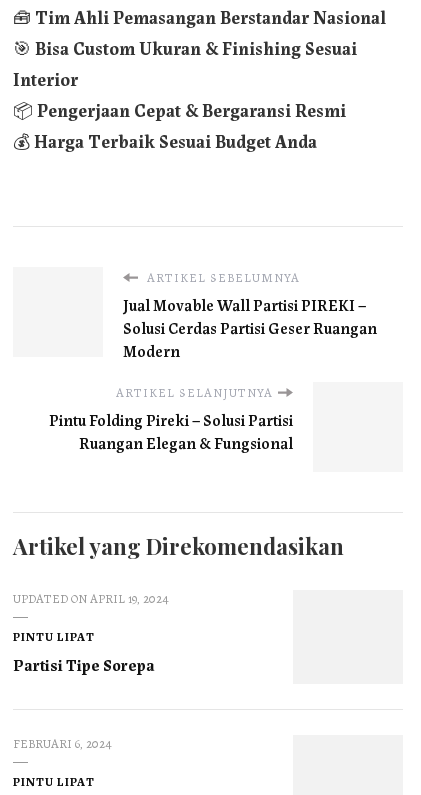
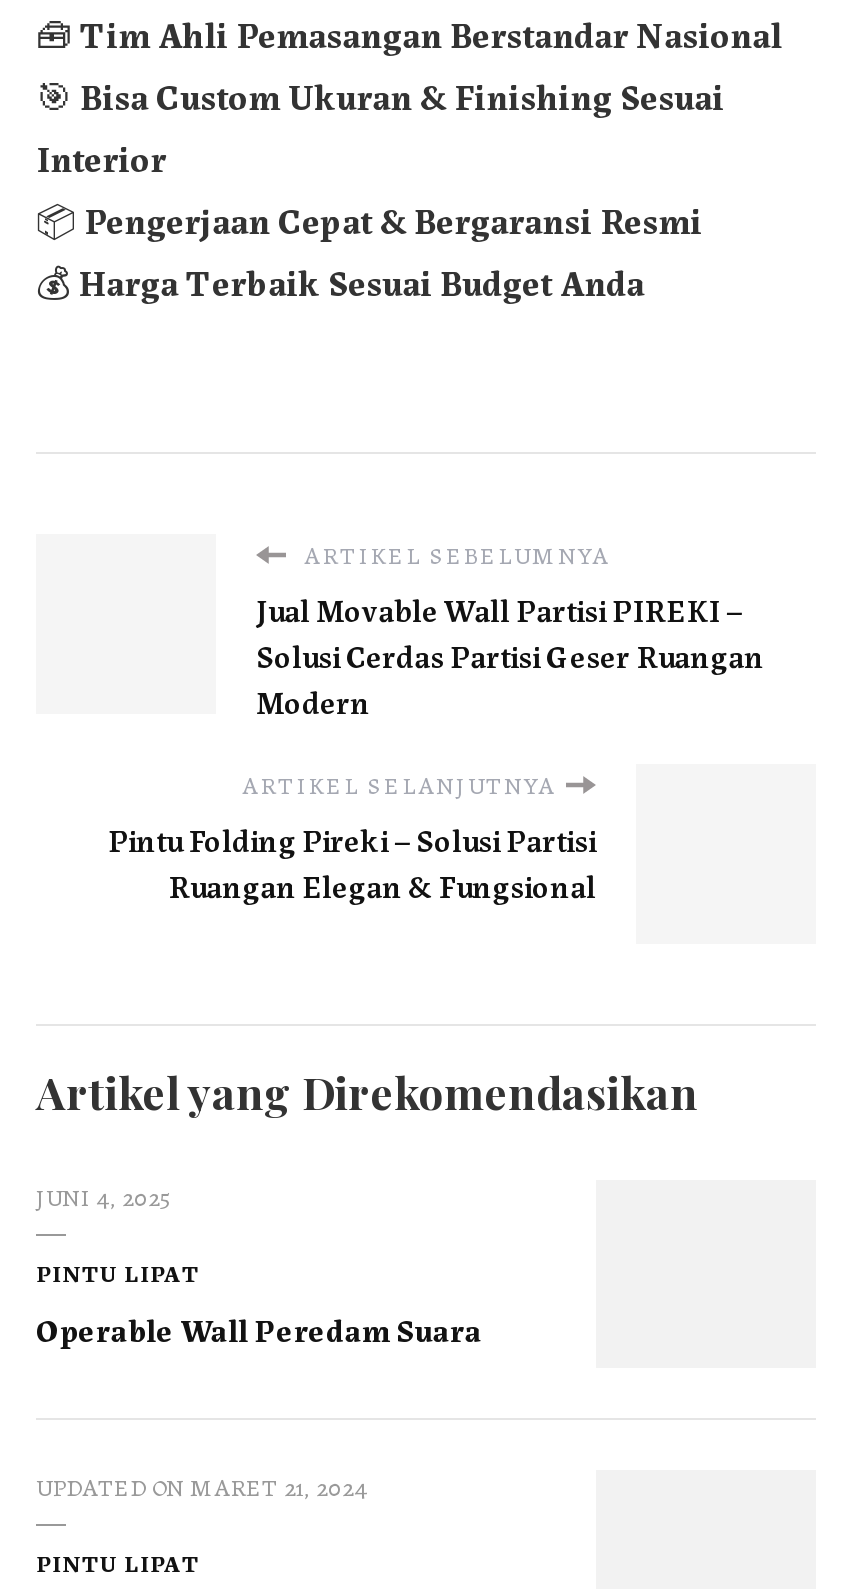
- UPDATED ON APRIL 19, 2024
+ JUNI 4, 2025

- Partisi Tipe Sorepa
+ Operable Wall Peredam Suara

- FEBRUARI 6, 2024
+ UPDATED ON MARET 21, 2024
